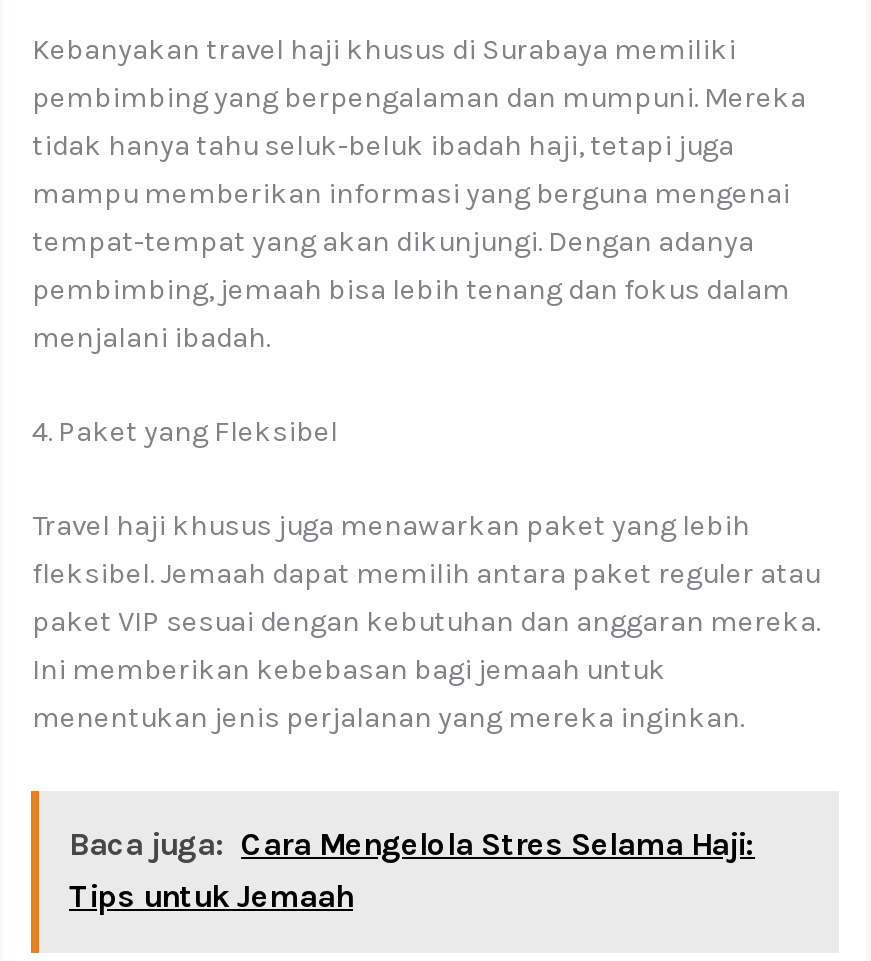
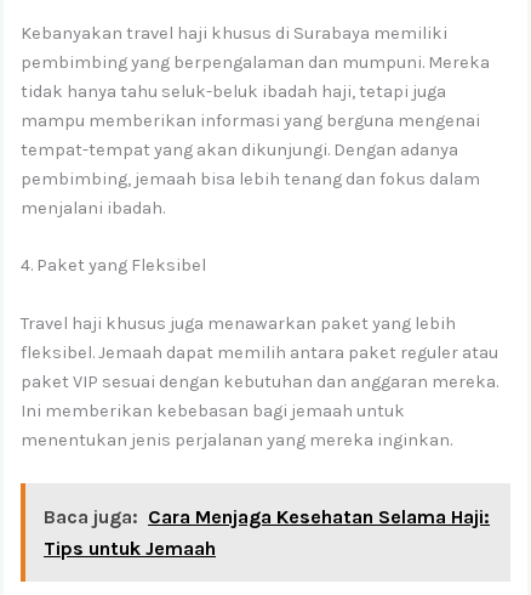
- Baca juga: Cara Mengelola Stres Selama Haji:
+ Baca juga: Cara Menjaga Kesehatan Selama Haji:
